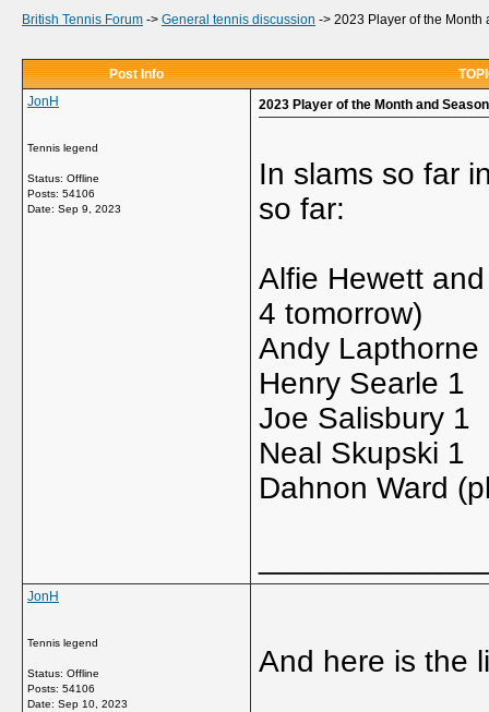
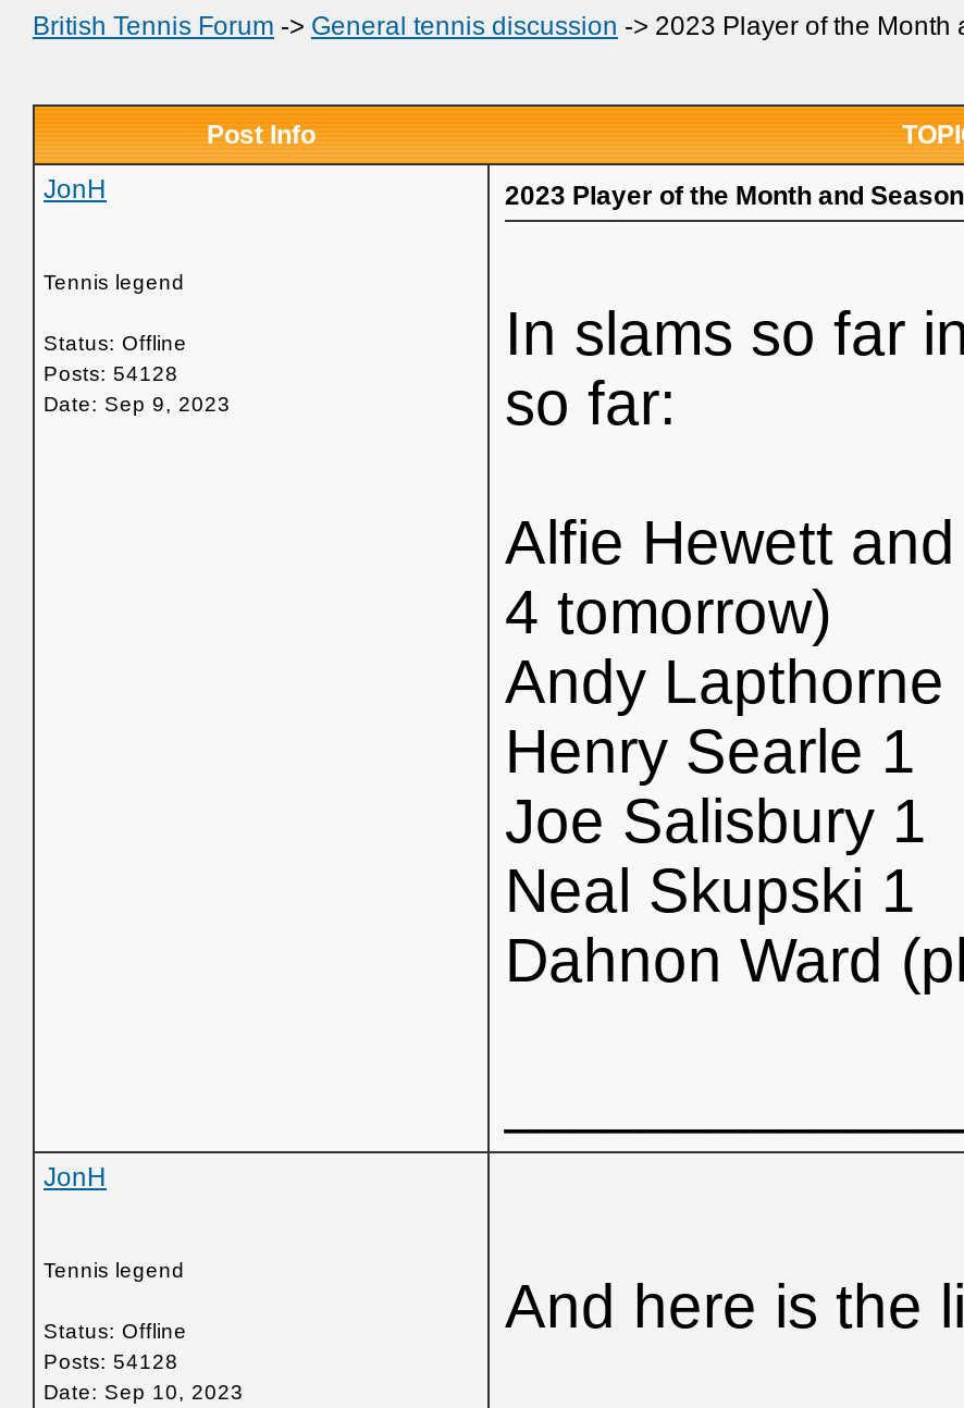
- Posts: 54106
+ Posts: 54128

- Posts: 54106
+ Posts: 54128
